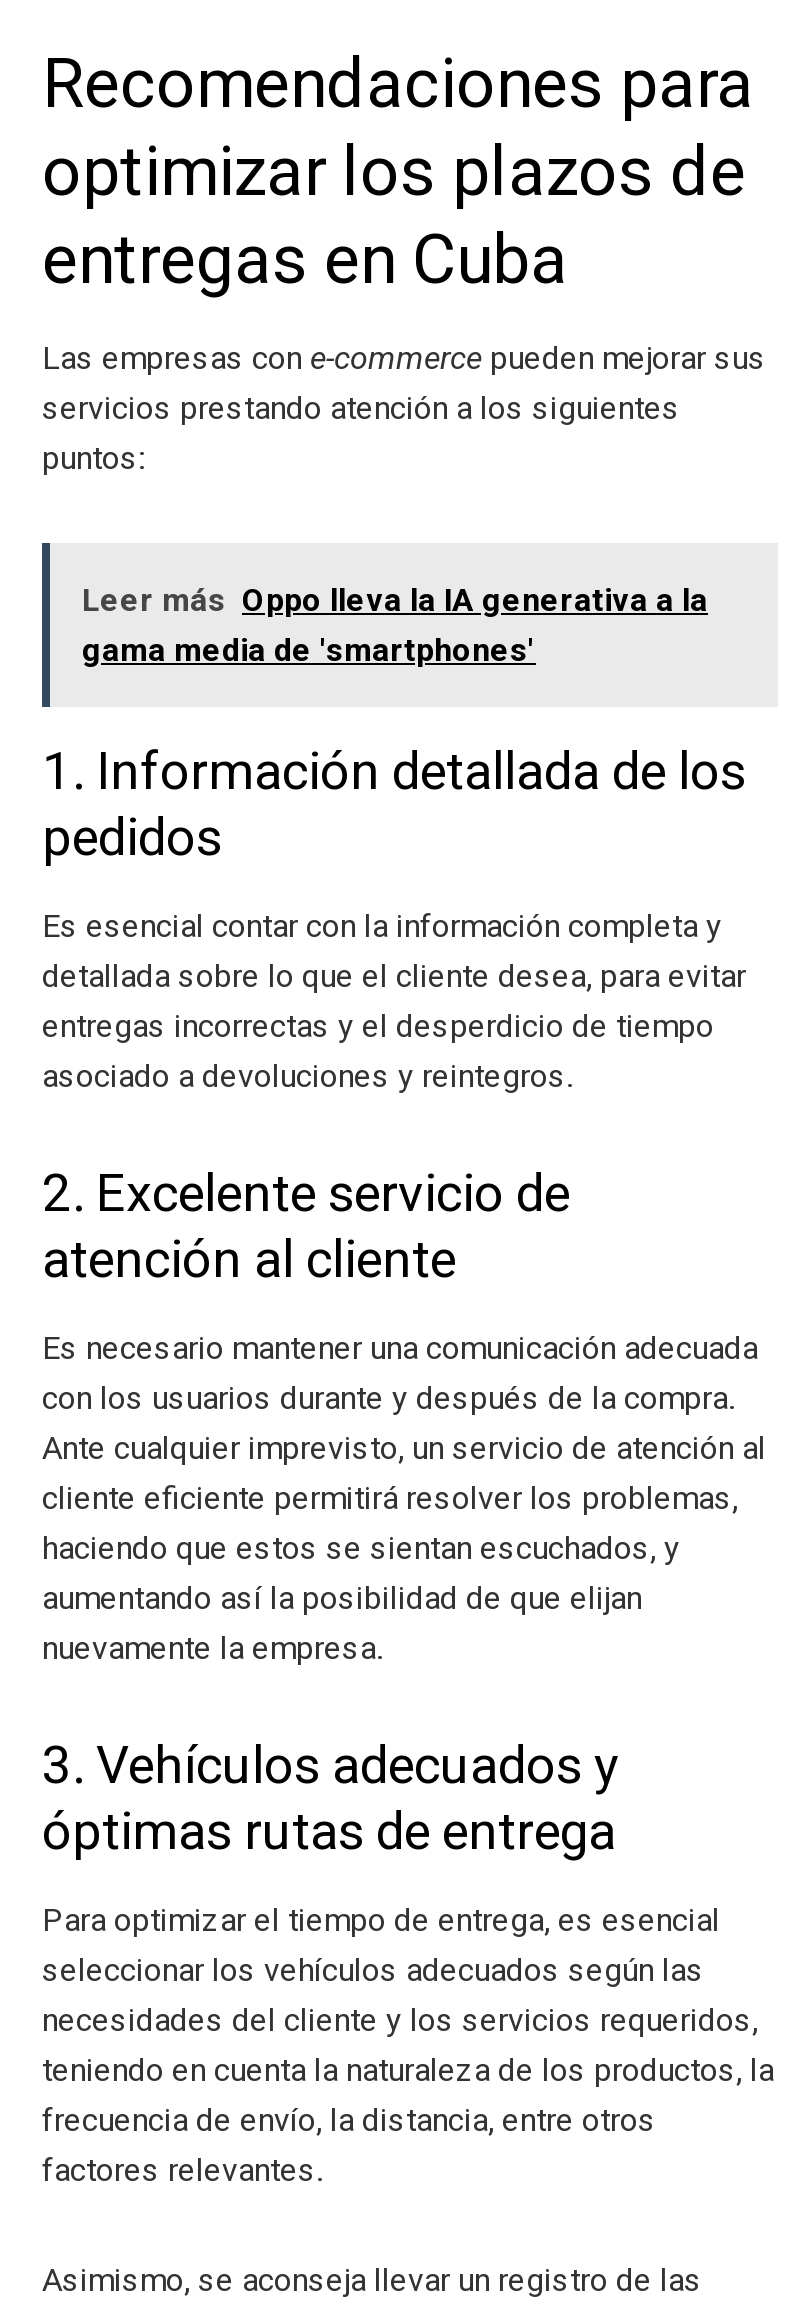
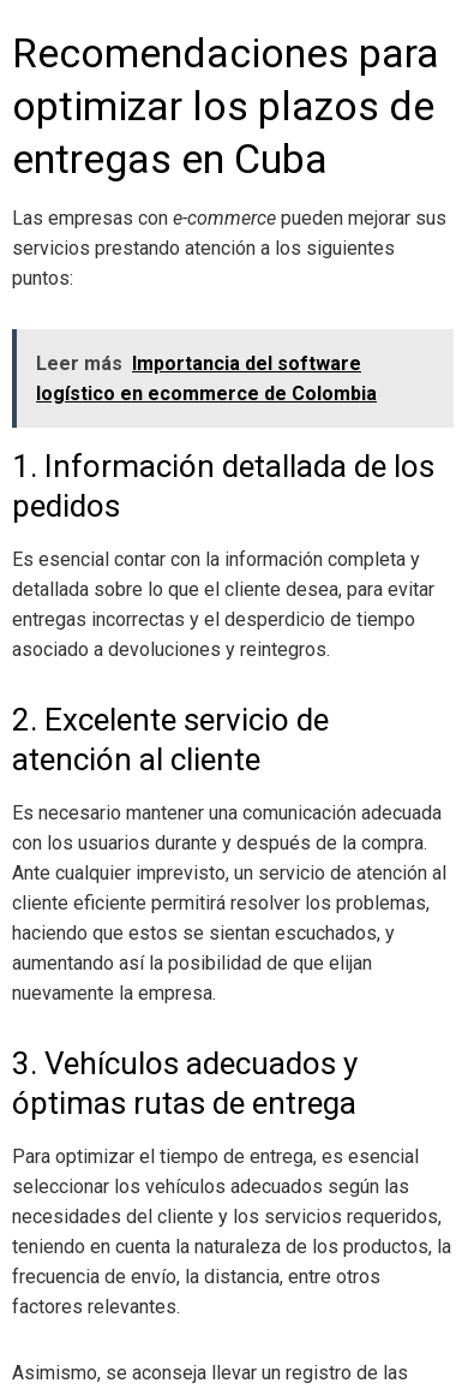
- Leer más Oppo lleva la IA generativa a la
- gama media de 'smartphones'
+ Leer más Importancia del software
+ logístico en ecommerce de Colombia
